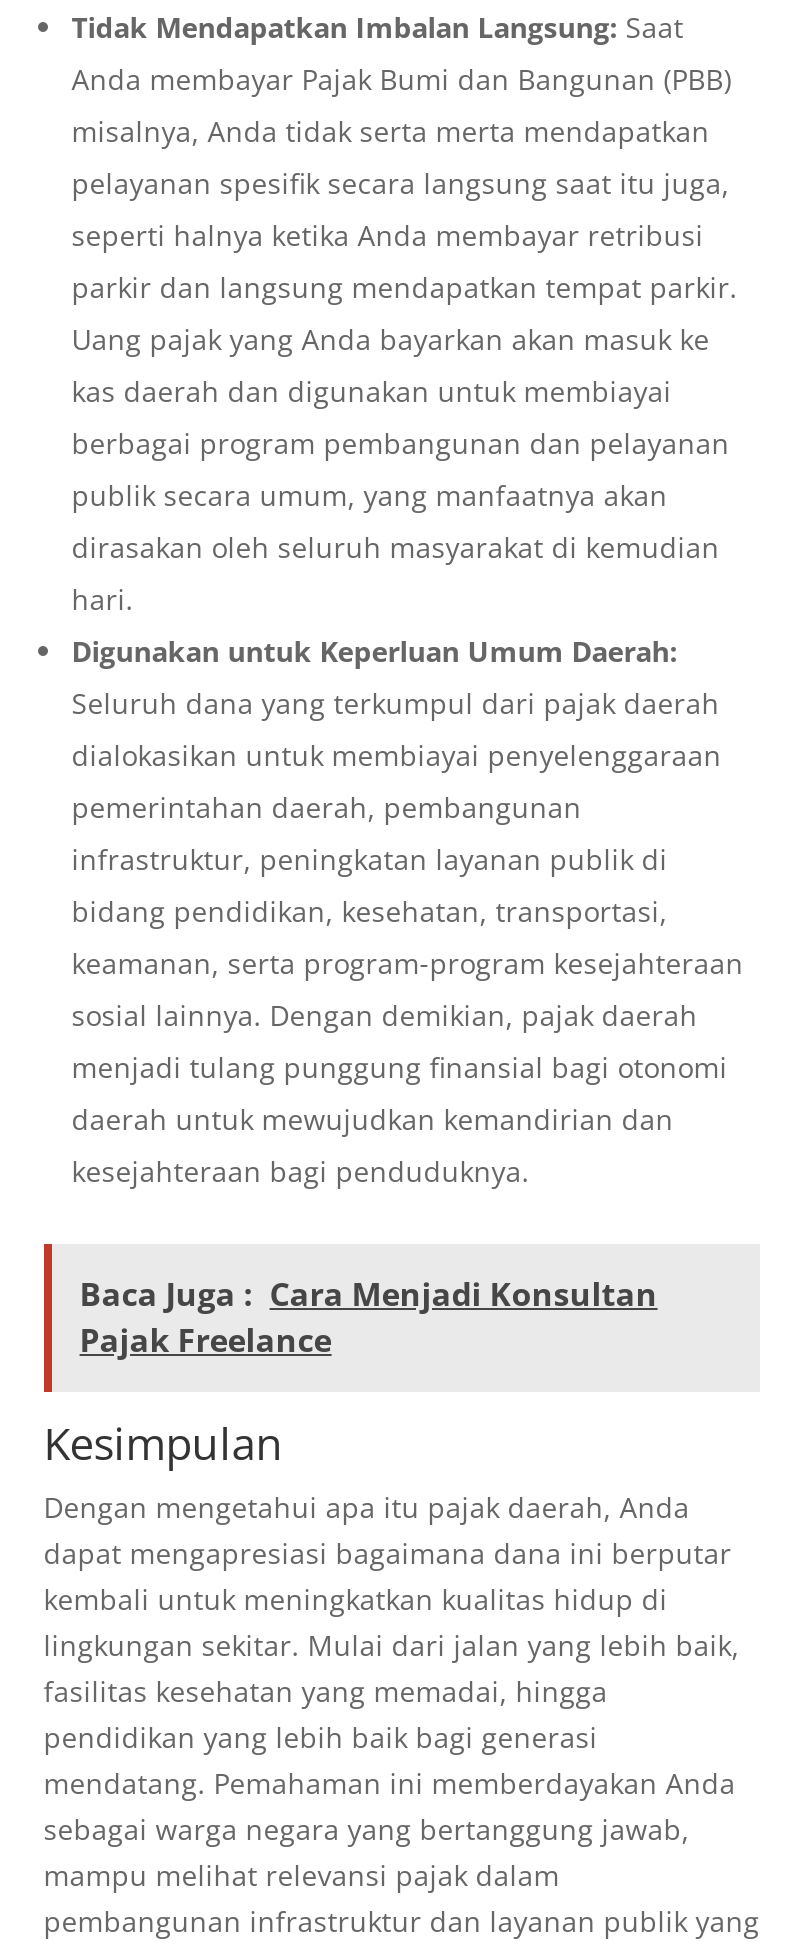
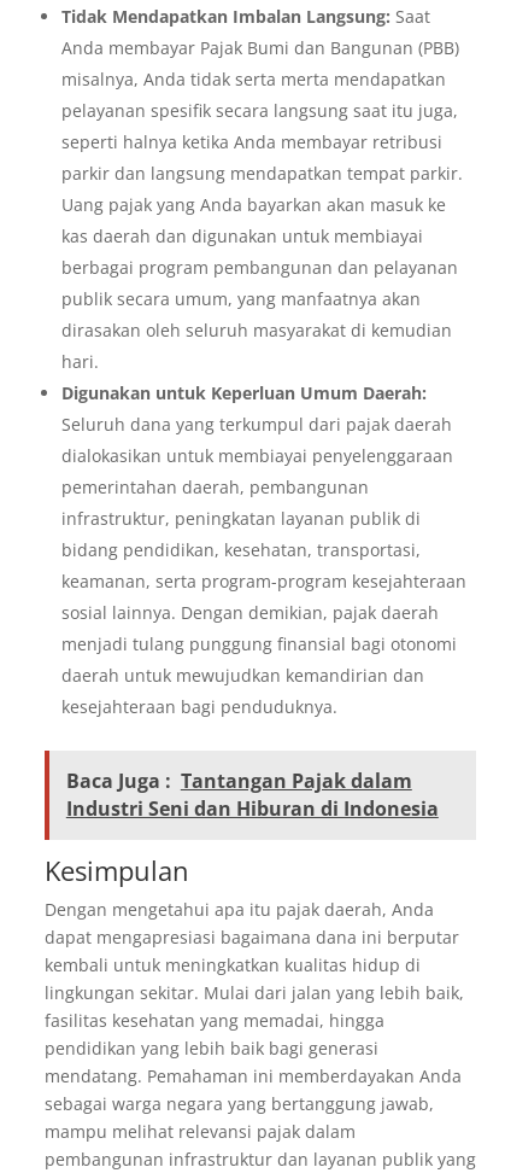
- Baca Juga : Cara Menjadi Konsultan
- Pajak Freelance
+ Baca Juga : Tantangan Pajak dalam
+ Industri Seni dan Hiburan di Indonesia
